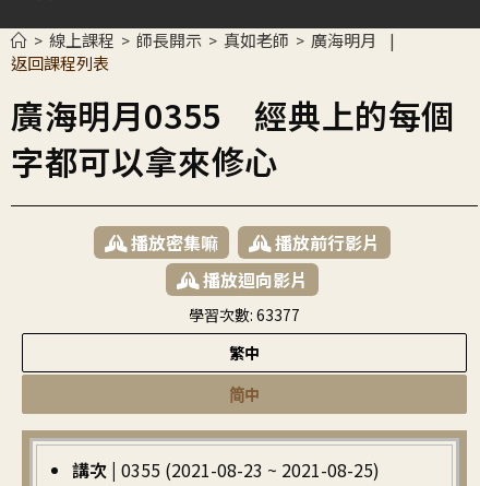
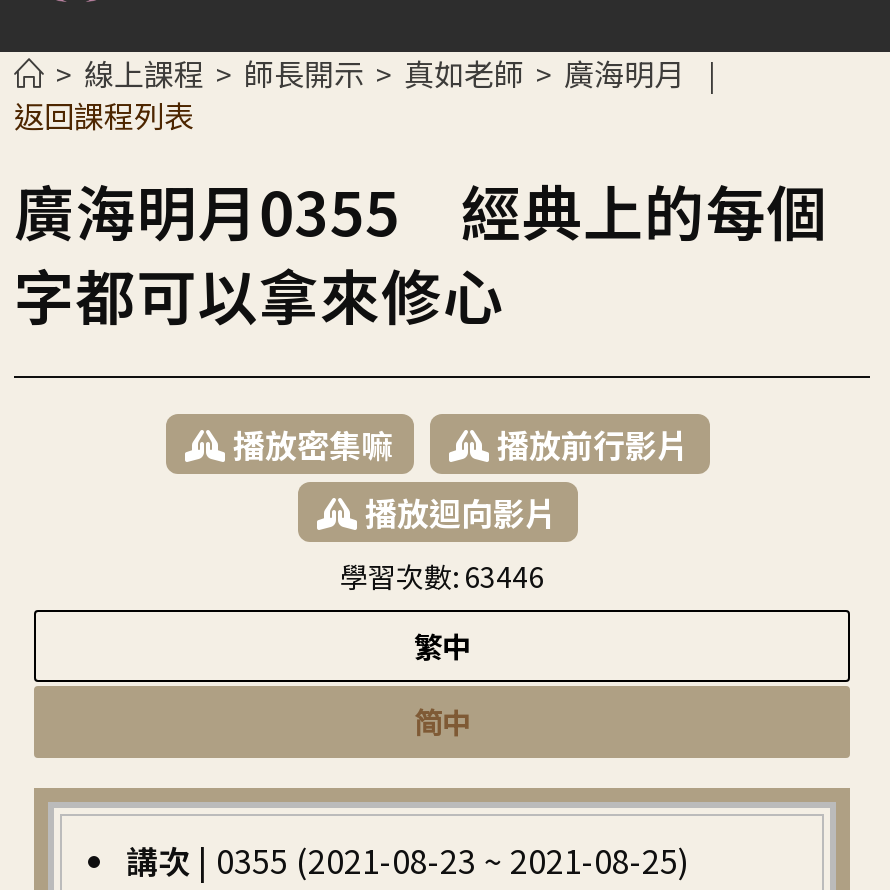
- 學習次數: 63377
+ 學習次數: 63446
